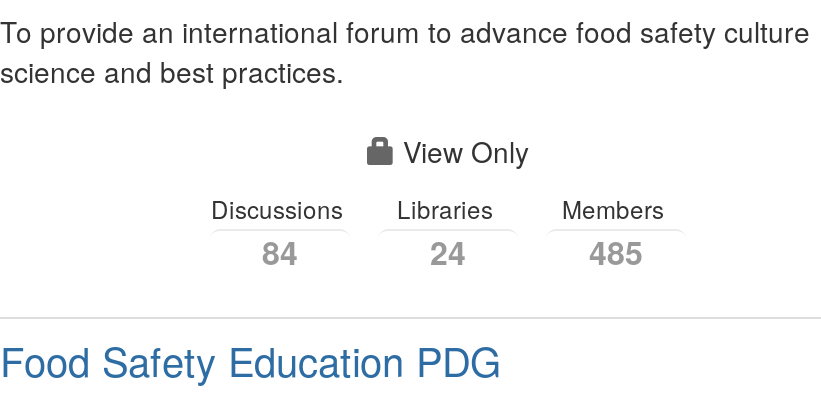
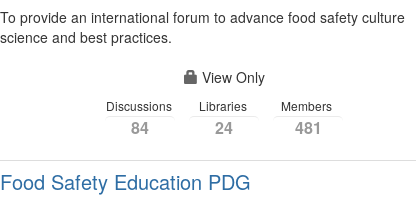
- 485
+ 481
